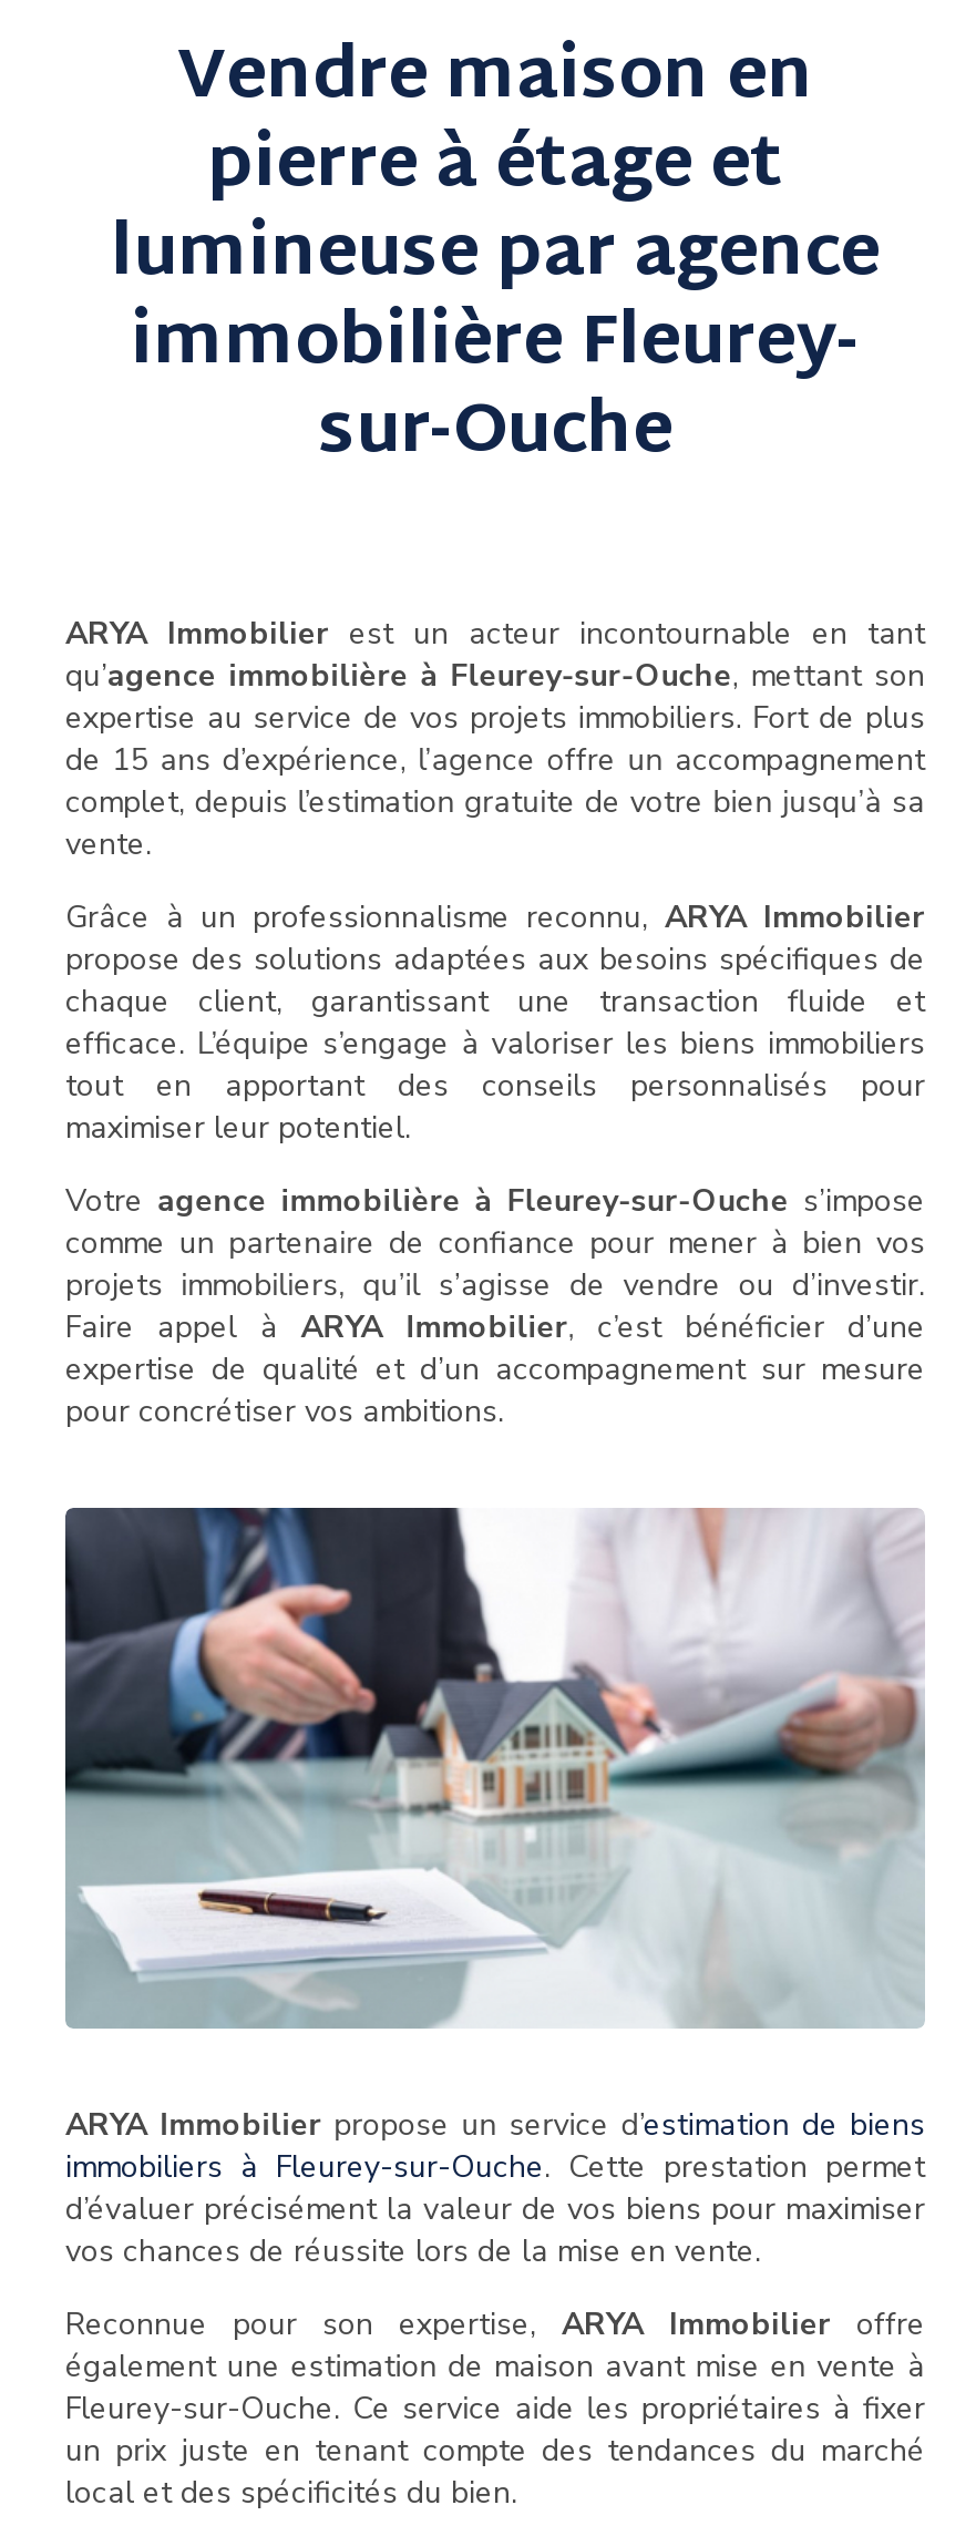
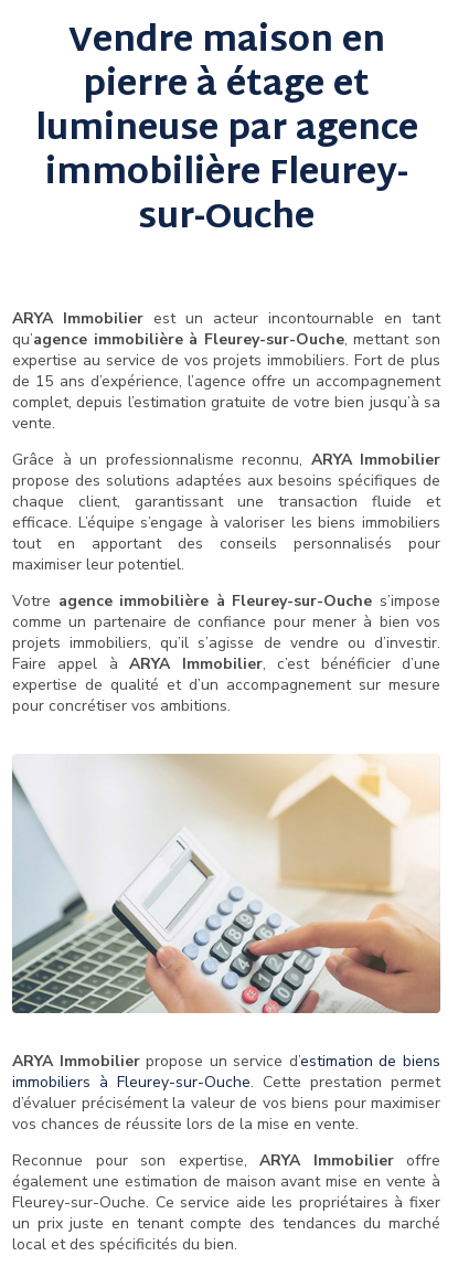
- [image]
+ [image]
